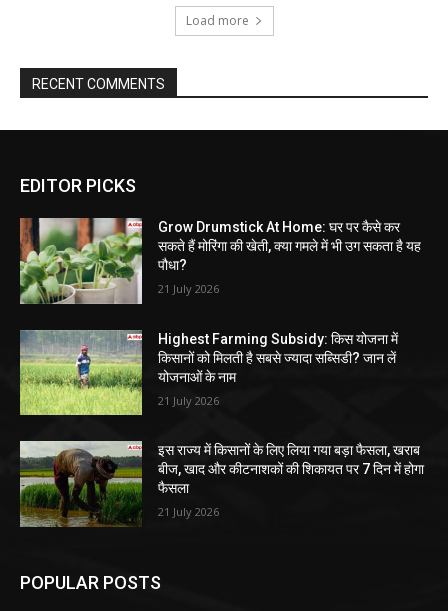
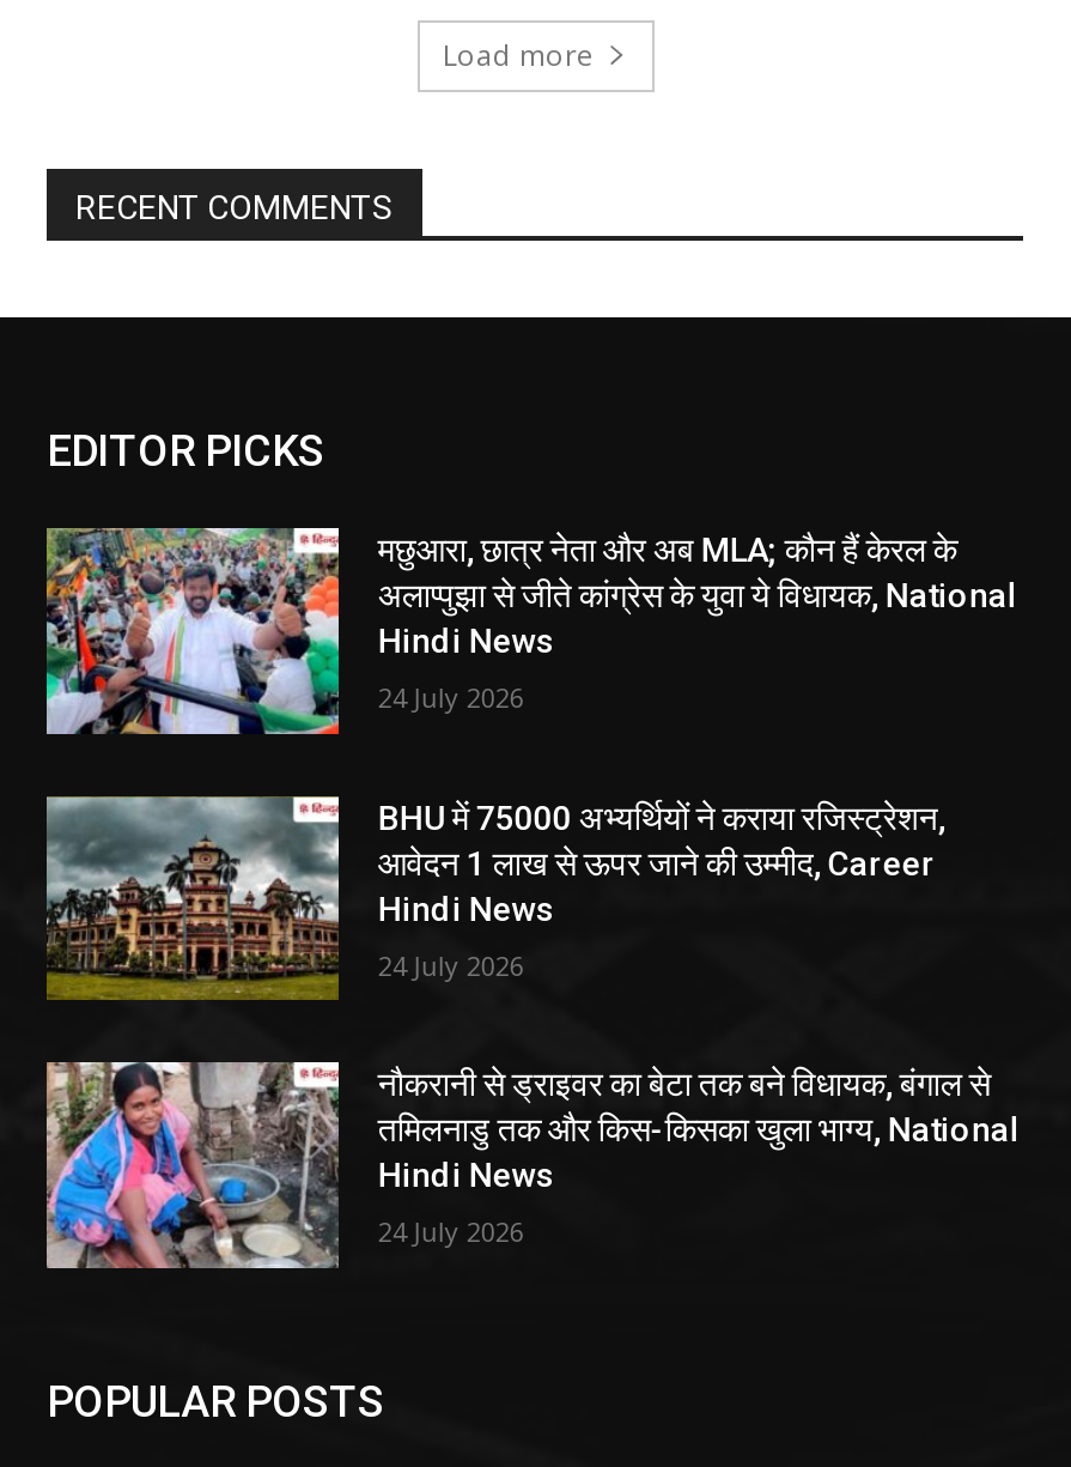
- [image]
- Grow Drumstick At Home: घर पर कैसे कर
- सकते हैं मोरिंगा की खेती, क्या गमले में भी उग सकता है यह
- पौधा?
+ [image]
+ मछुआरा, छात्र नेता और अब MLA; कौन हैं केरल के
+ अलाप्पुझा से जीते कांग्रेस के युवा ये विधायक, National
+ Hindi News

- 21 July 2026
+ 24 July 2026

- [image]
- Highest Farming Subsidy: किस योजना में
- किसानों को मिलती है सबसे ज्यादा सब्सिडी? जान लें
- योजनाओं के नाम
+ [image]
+ BHU में 75000 अभ्यर्थियों ने कराया रजिस्ट्रेशन,
+ आवेदन 1 लाख से ऊपर जाने की उम्मीद, Career
+ Hindi News

- 21 July 2026
+ 24 July 2026

- [image]
- इस राज्य में किसानों के लिए लिया गया बड़ा फैसला, खराब
- बीज, खाद और कीटनाशकों की शिकायत पर 7 दिन में होगा
- फैसला
+ [image]
+ नौकरानी से ड्राइवर का बेटा तक बने विधायक, बंगाल से
+ तमिलनाडु तक और किस-किसका खुला भाग्य, National
+ Hindi News

- 21 July 2026
+ 24 July 2026
